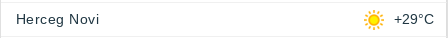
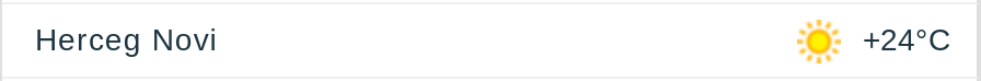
- +29°C
+ +24°C
